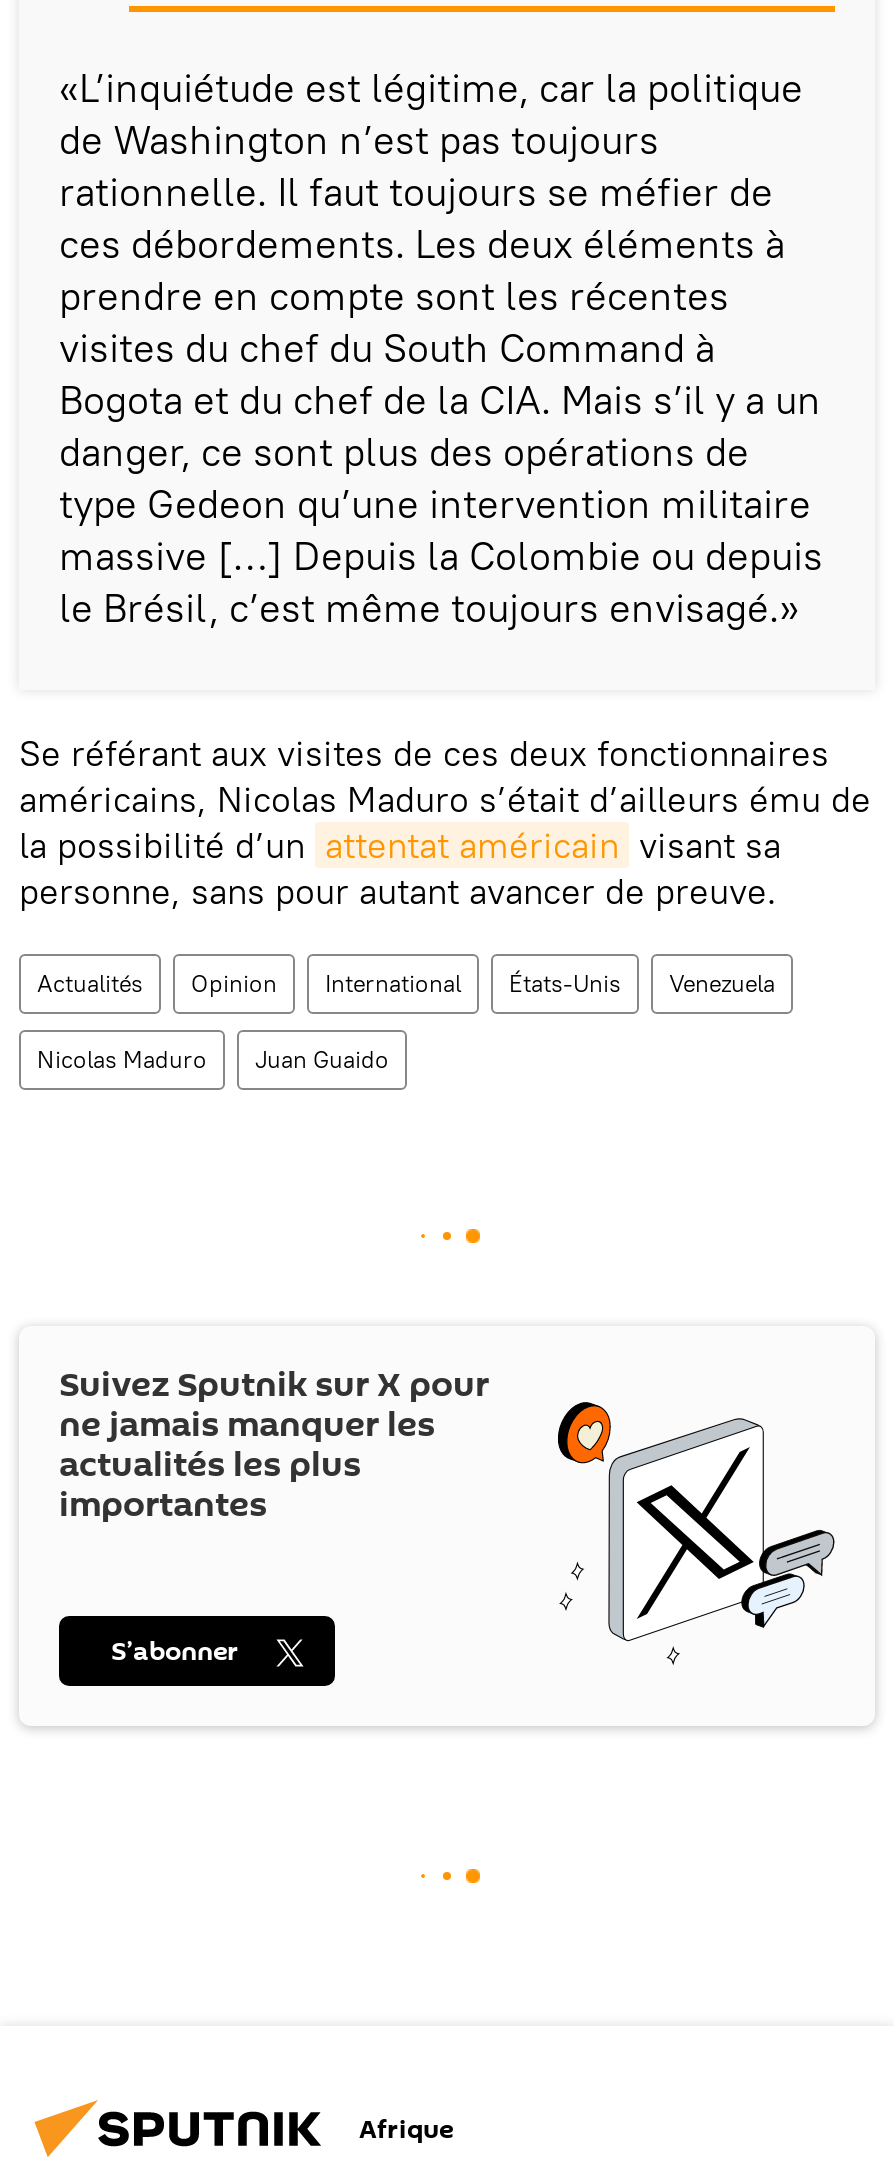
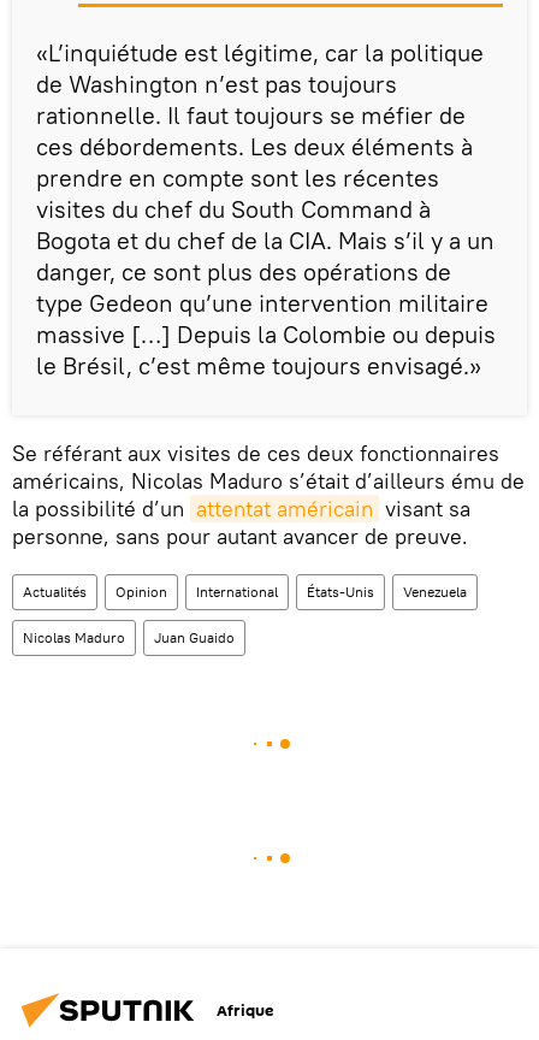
- [image]
- Suivez Sputnik sur X pour
- ne jamais manquer les
- actualités les plus
- importantes
- S’abonner
